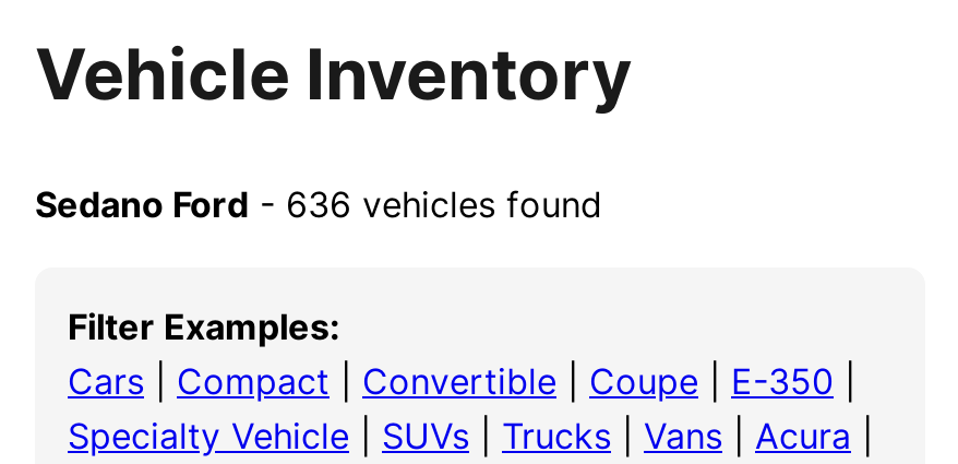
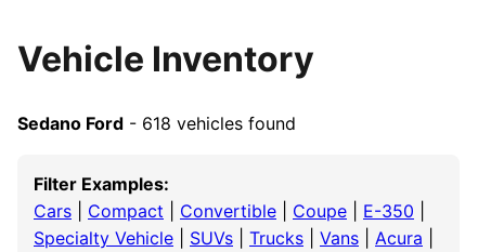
- Sedano Ford - 636 vehicles found
+ Sedano Ford - 618 vehicles found
